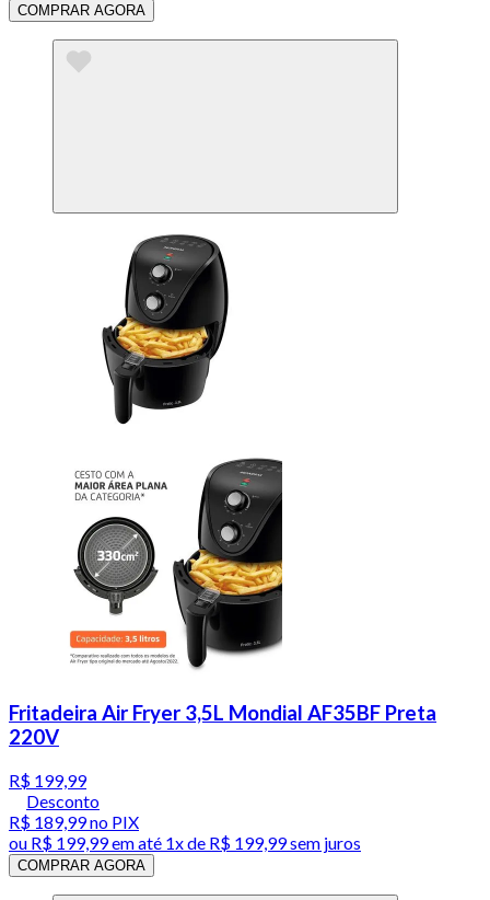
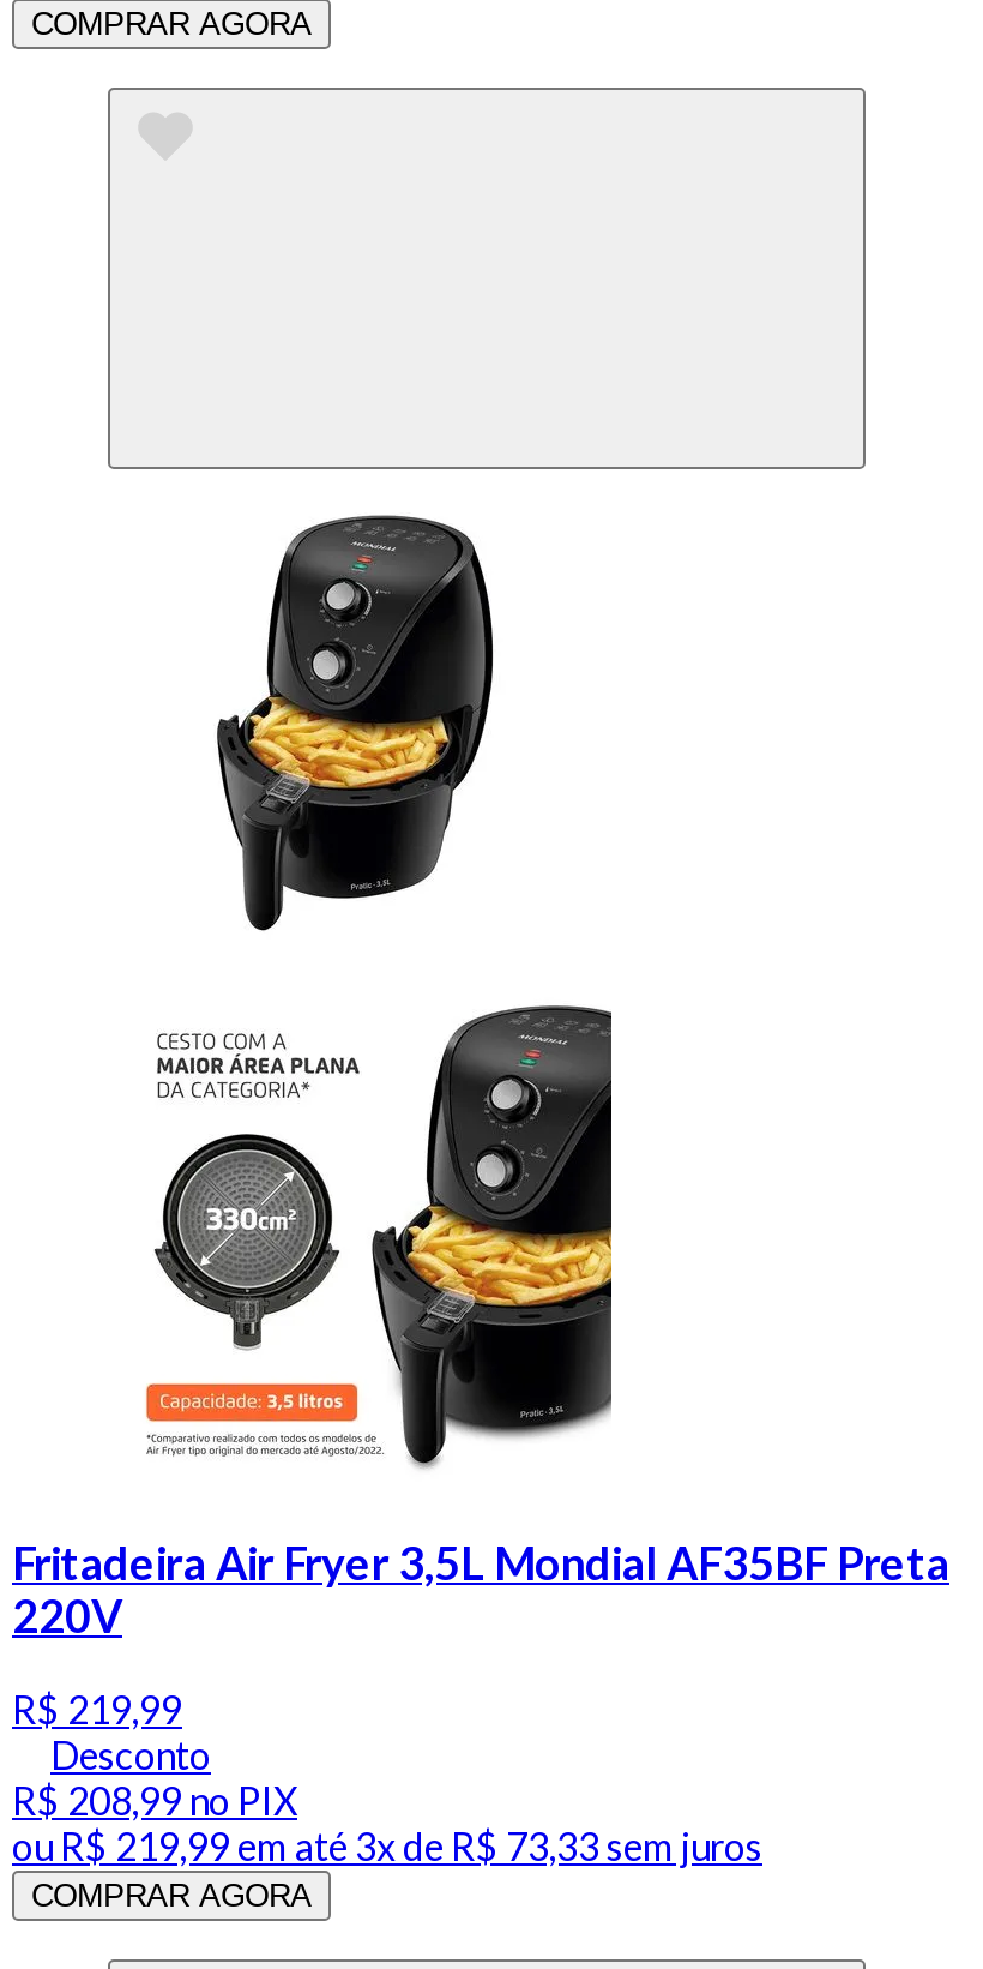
- R$ 199,99
+ R$ 219,99

- R$ 189,99 no PIX
+ R$ 208,99 no PIX

- ou R$ 199,99 em até 1x de R$ 199,99 sem juros
+ ou R$ 219,99 em até 3x de R$ 73,33 sem juros
